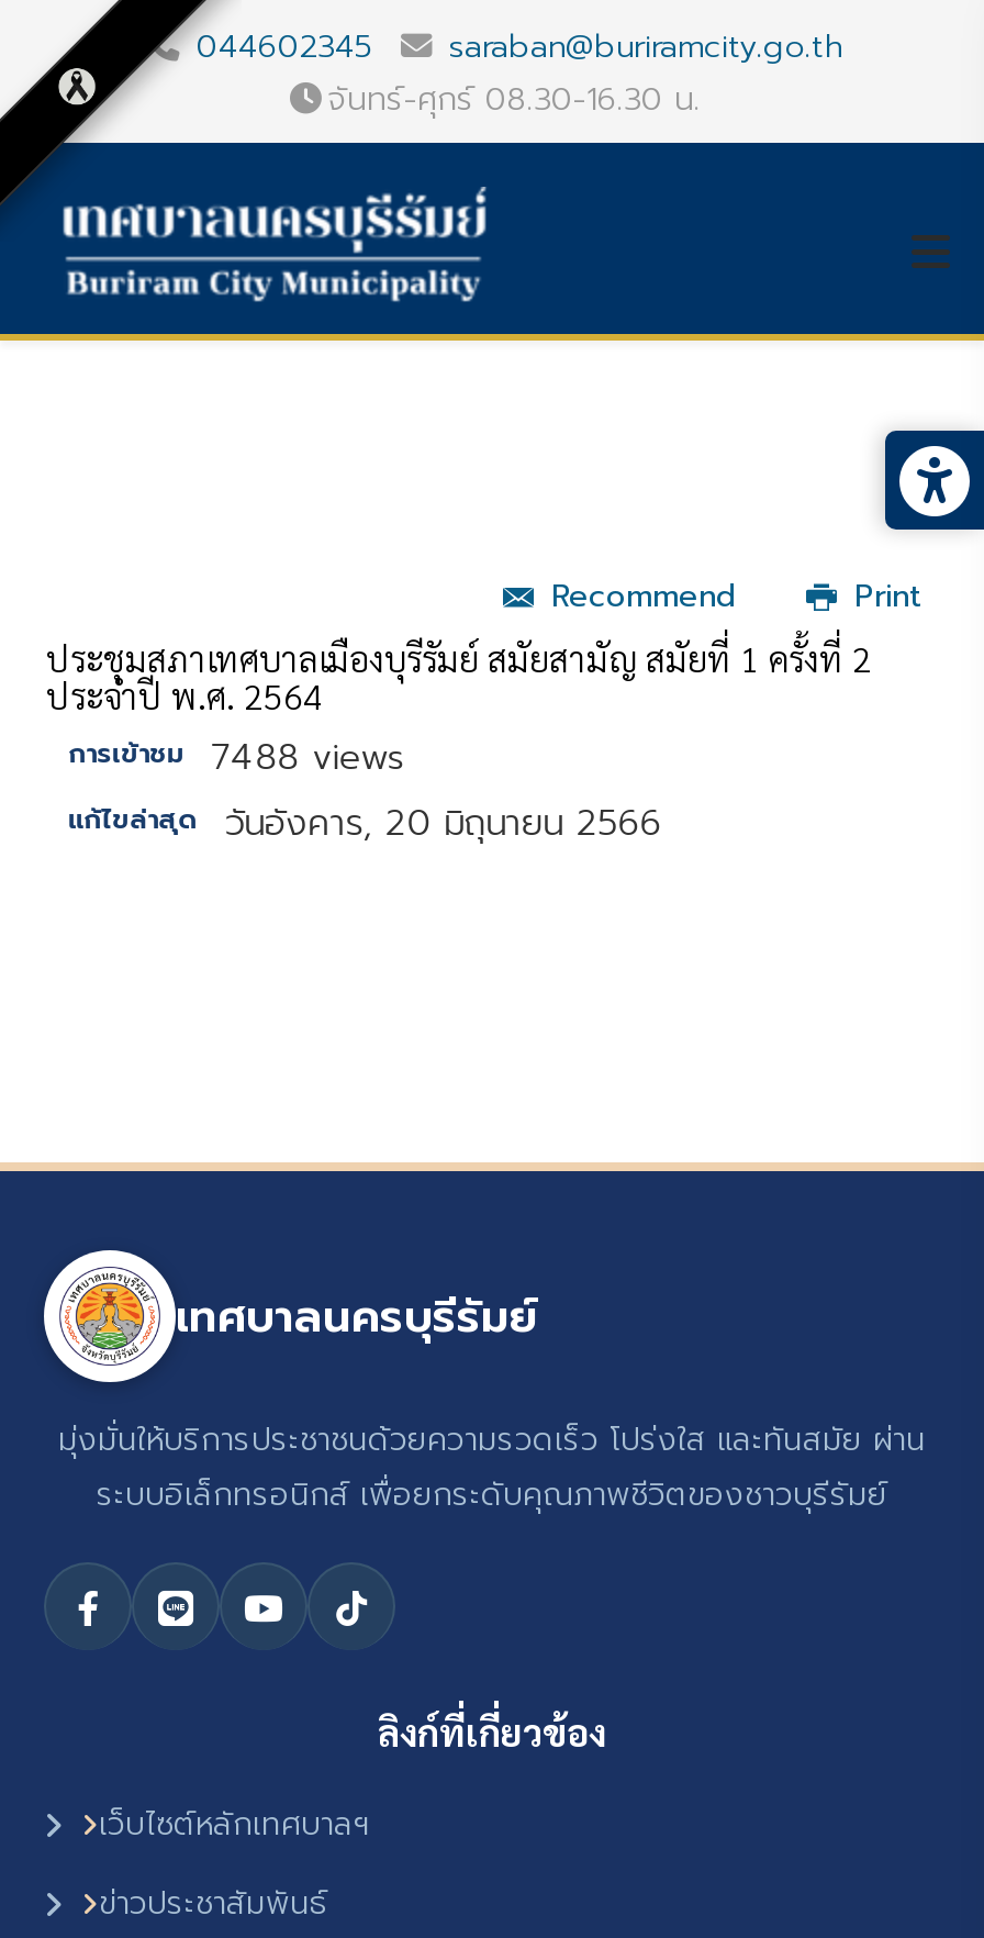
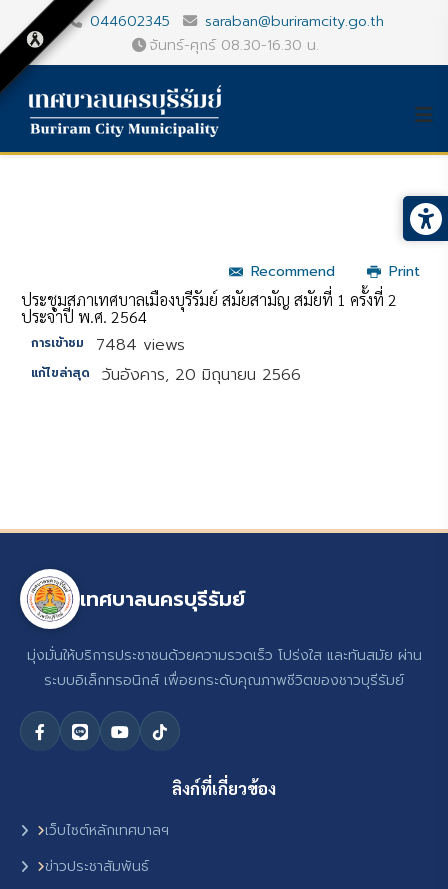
- การเข้าชม 7488 views
+ การเข้าชม 7484 views
